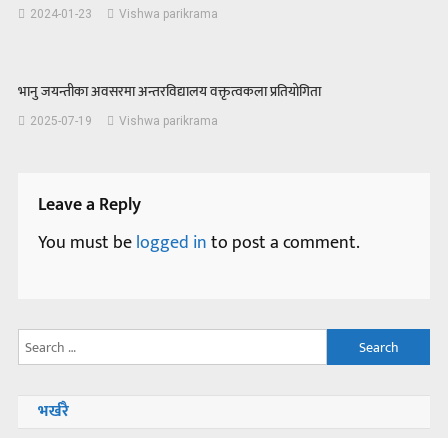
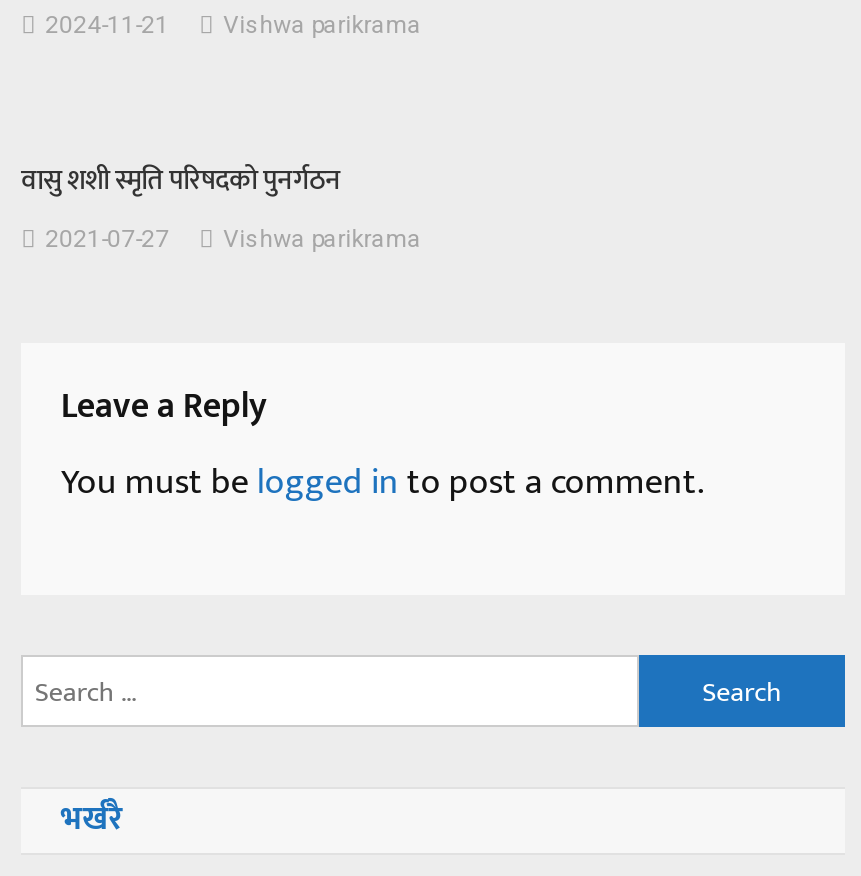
- 2024-01-23 Vishwa parikrama
+ 2024-11-21 Vishwa parikrama

- भानु जयन्तीका अवसरमा अन्तरविद्यालय वक्तृत्वकला प्रतियोगिता
+ वासु शशी स्मृति परिषदको पुनर्गठन

- 2025-07-19 Vishwa parikrama
+ 2021-07-27 Vishwa parikrama
